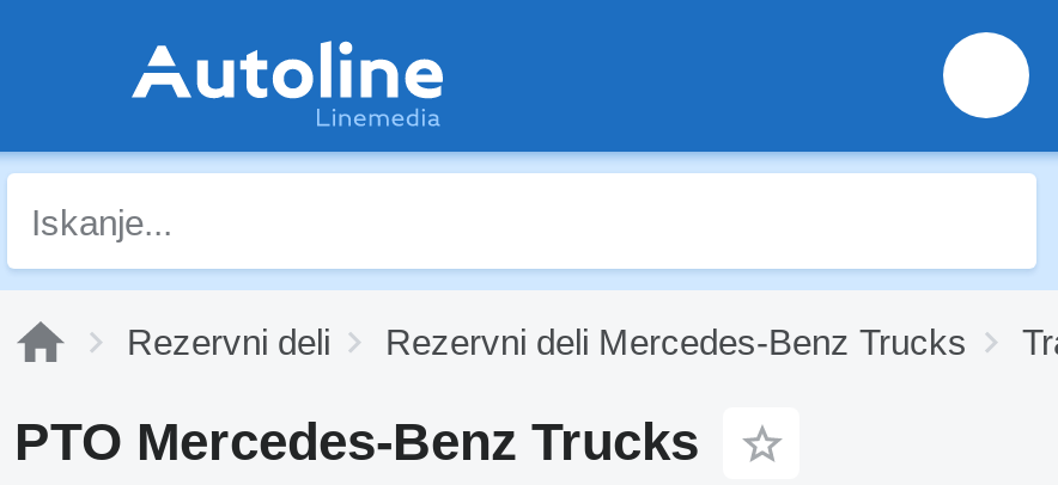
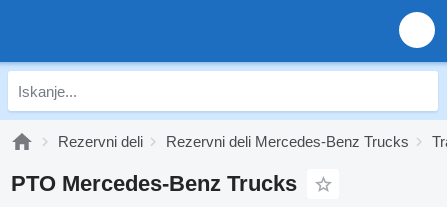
- [image]
